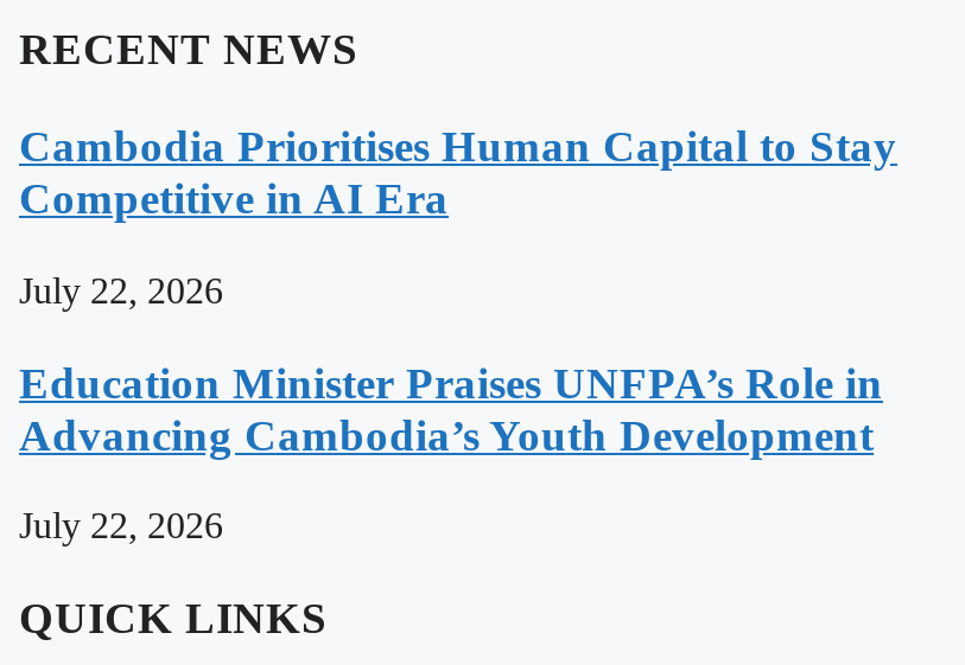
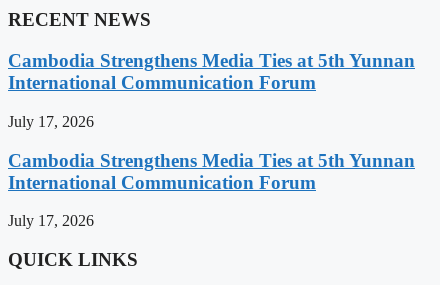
- Cambodia Prioritises Human Capital to Stay
- Competitive in AI Era
+ Cambodia Strengthens Media Ties at 5th Yunnan
+ International Communication Forum

- July 22, 2026
+ July 17, 2026

- Education Minister Praises UNFPA’s Role in
- Advancing Cambodia’s Youth Development
+ Cambodia Strengthens Media Ties at 5th Yunnan
+ International Communication Forum

- July 22, 2026
+ July 17, 2026
